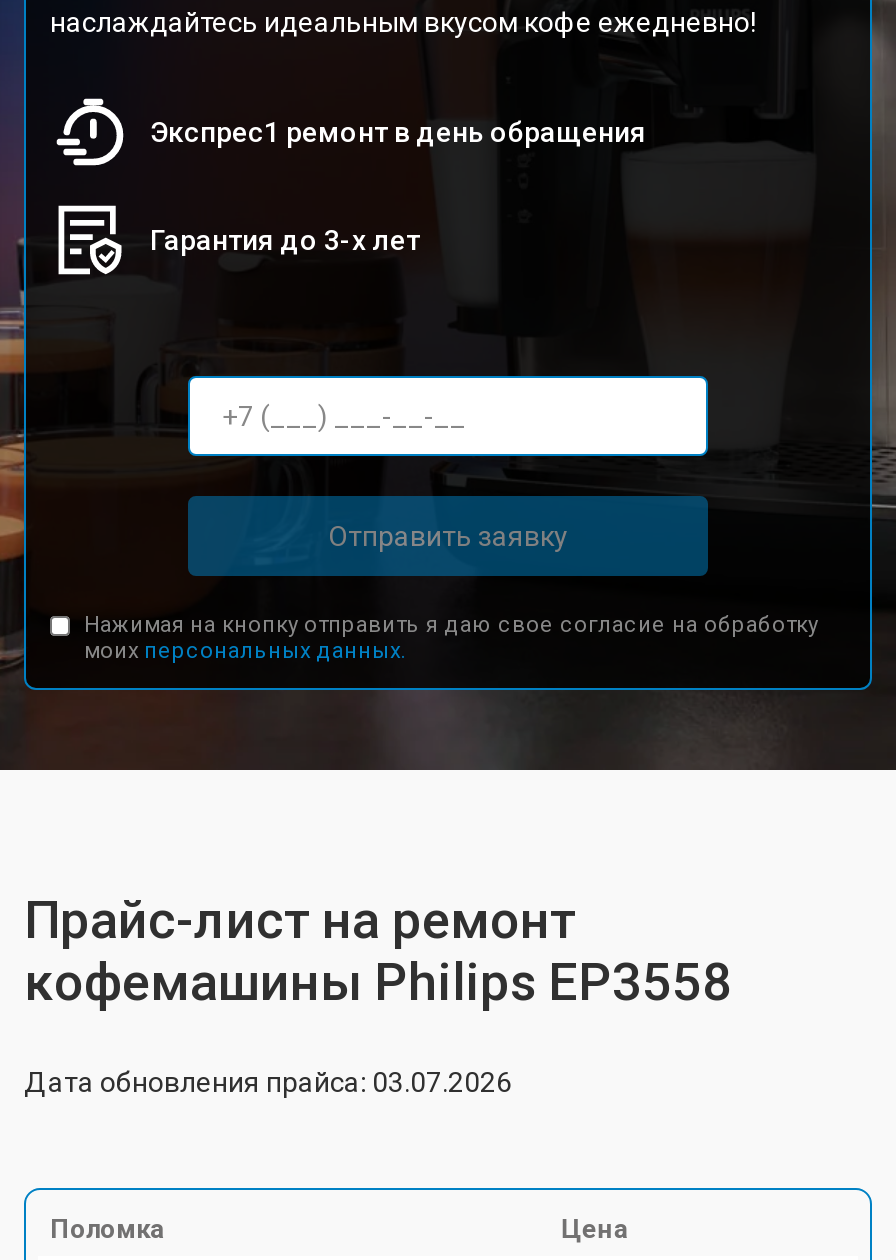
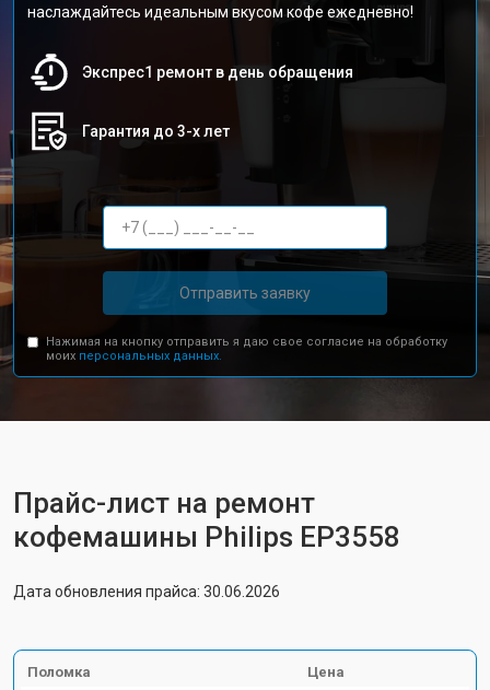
- Дата обновления прайса: 03.07.2026
+ Дата обновления прайса: 30.06.2026
